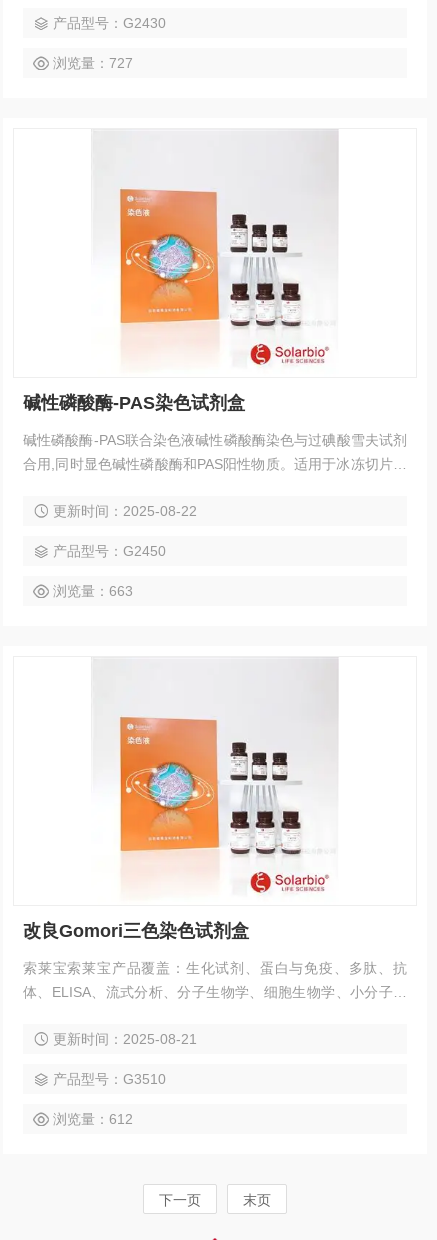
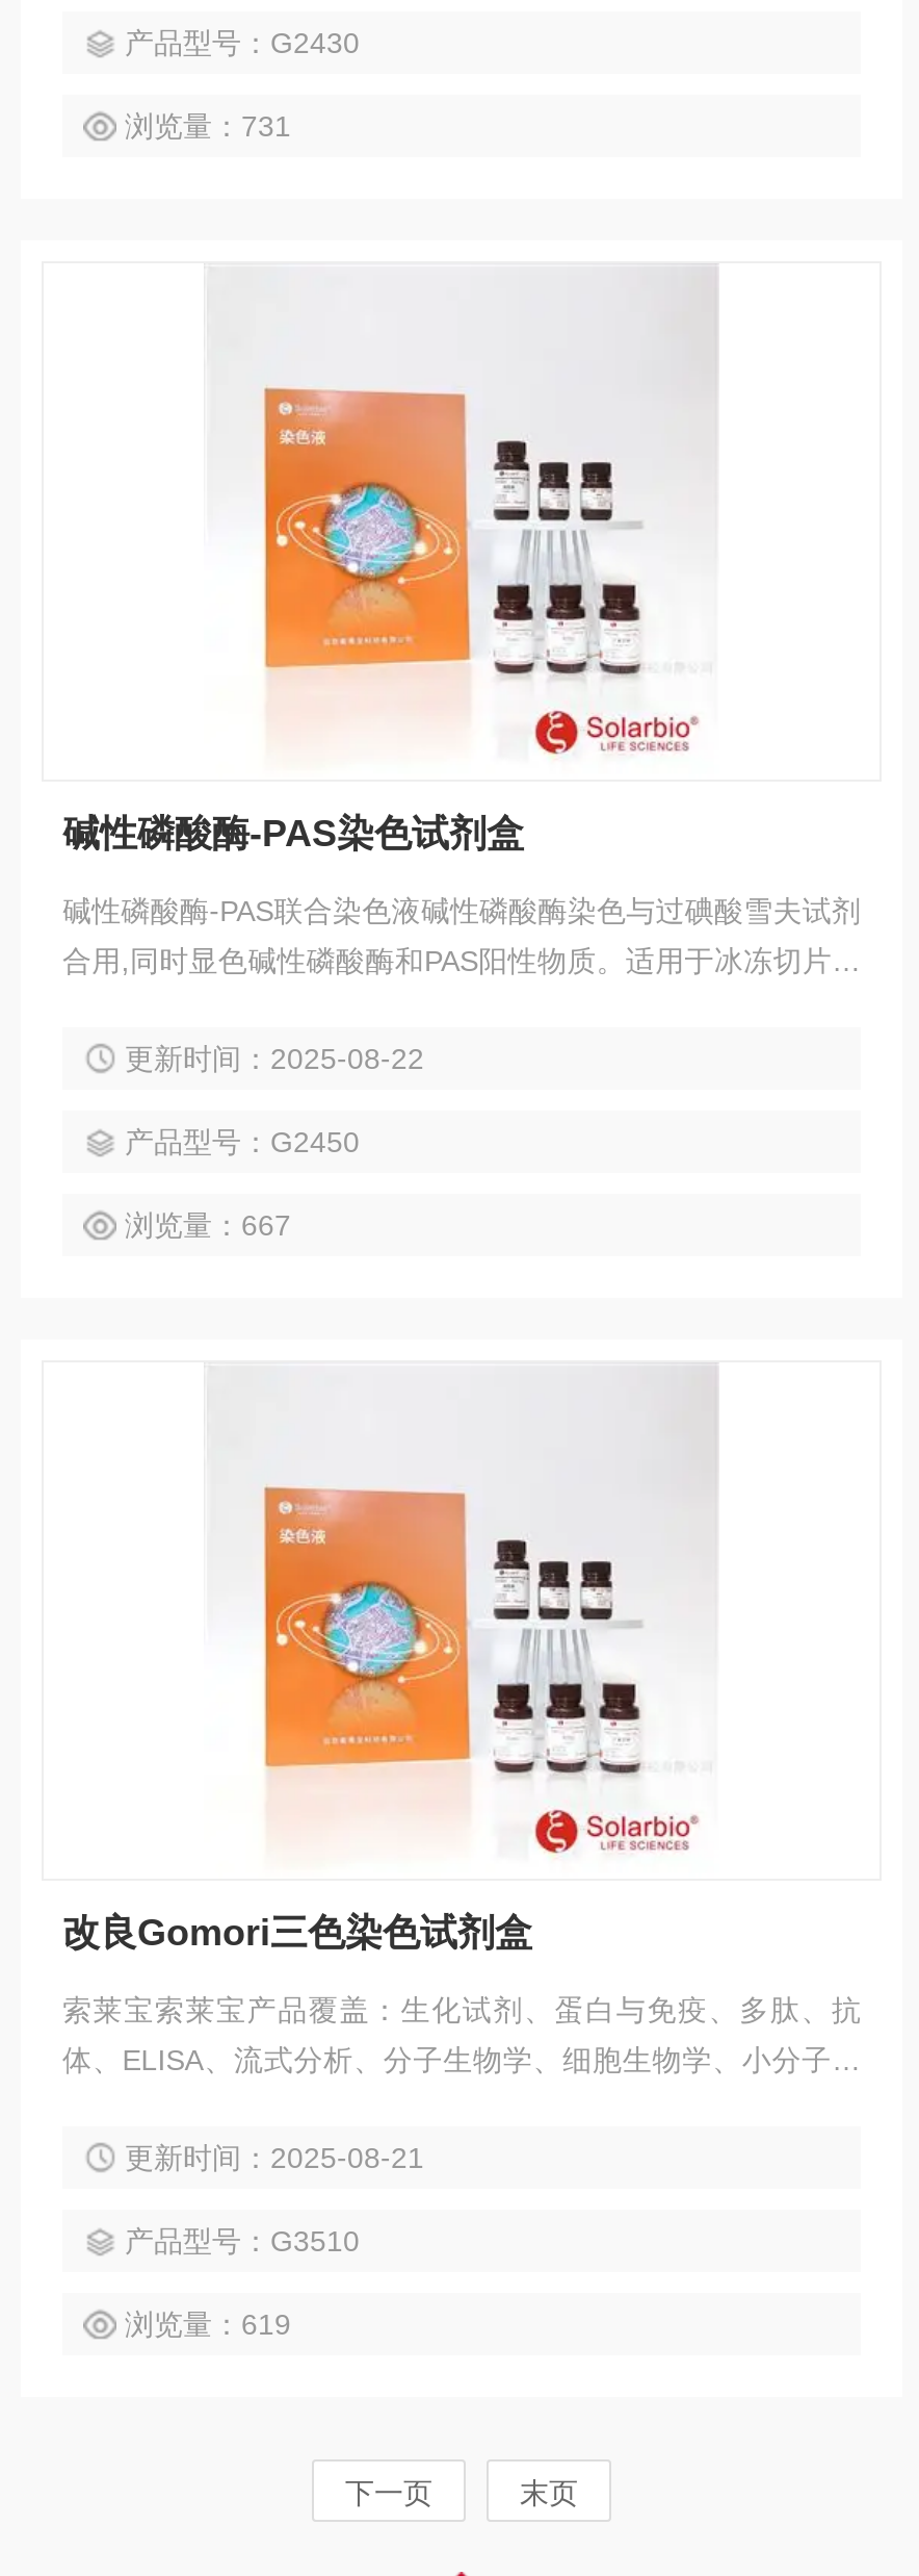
- 浏览量：727
+ 浏览量：731

- 浏览量：663
+ 浏览量：667

- 浏览量：612
+ 浏览量：619
